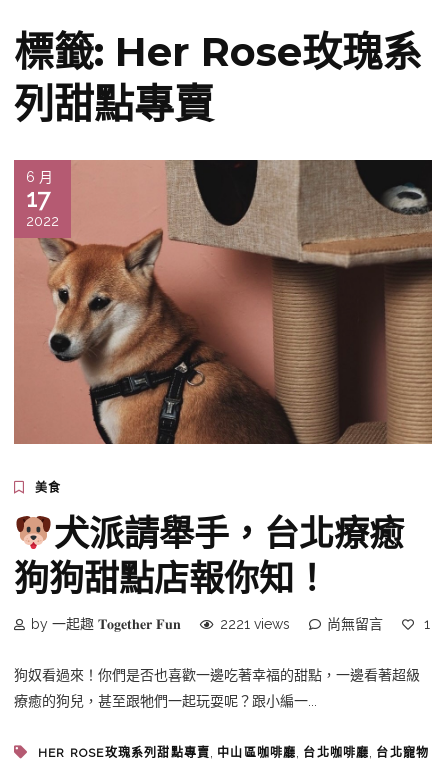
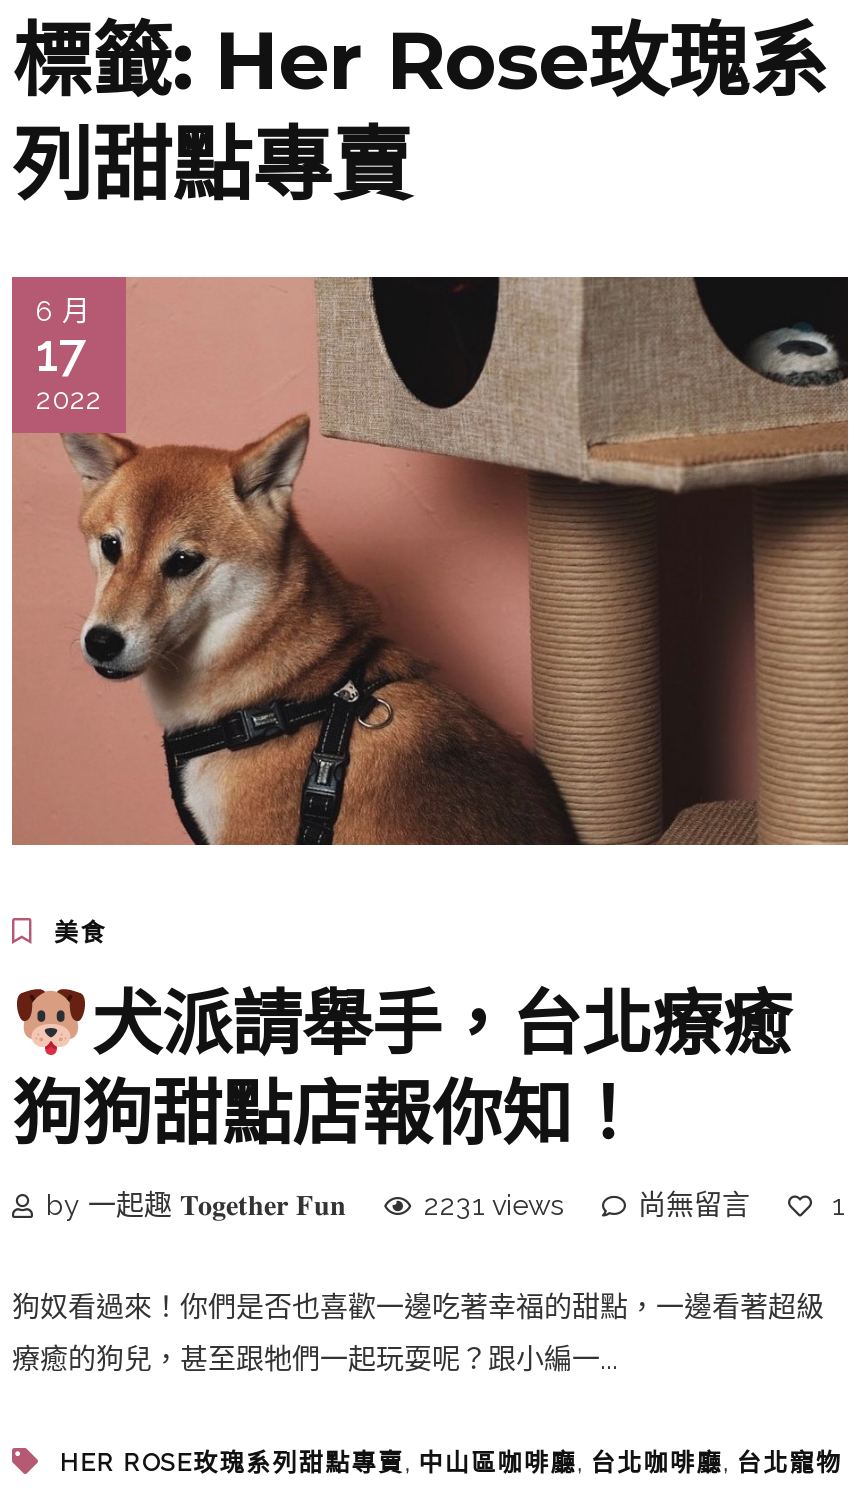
- 2221 views
+ 2231 views
